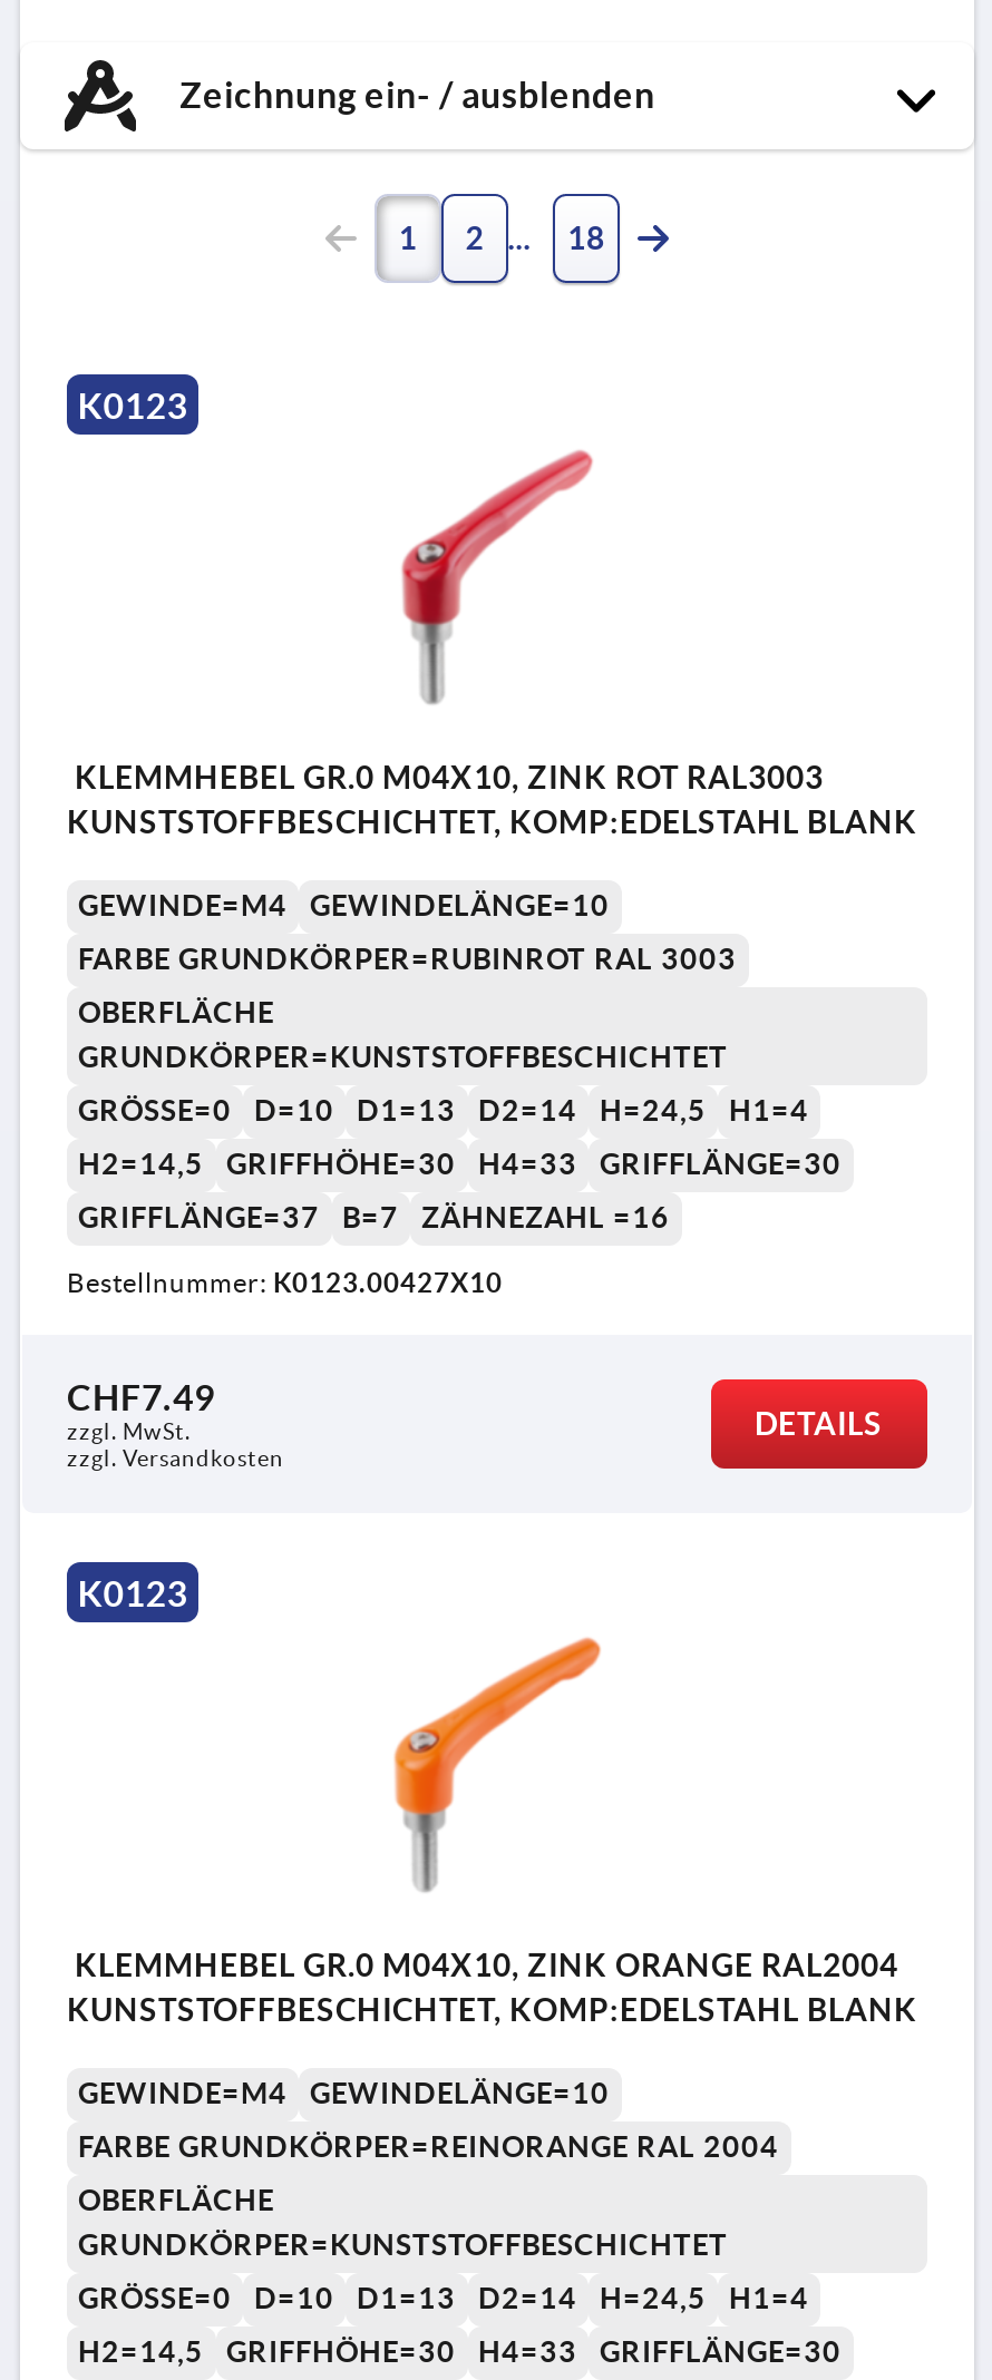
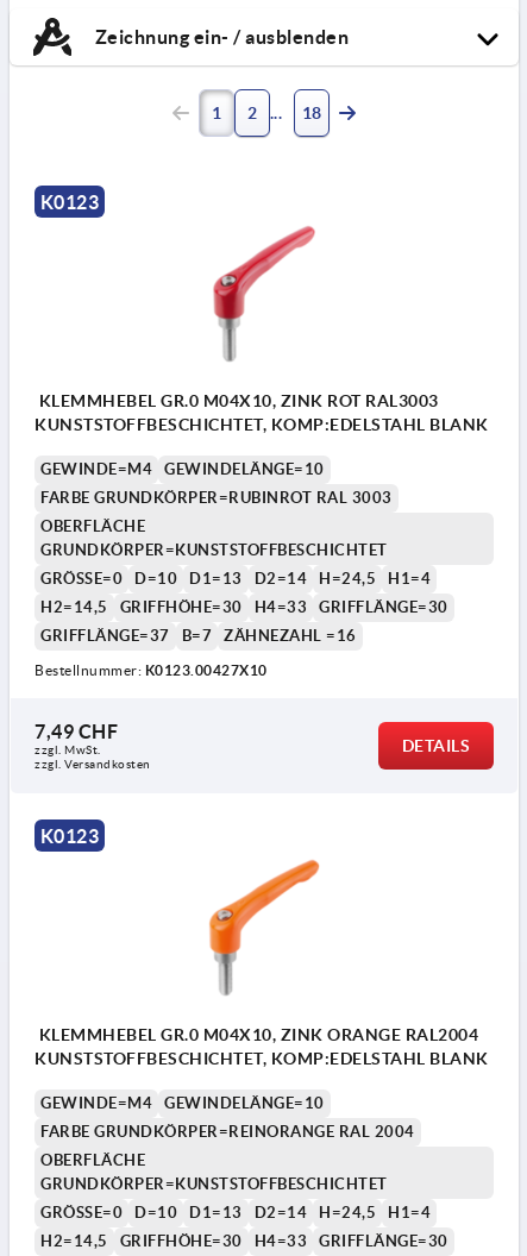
- CHF7.49
+ 7,49 CHF
